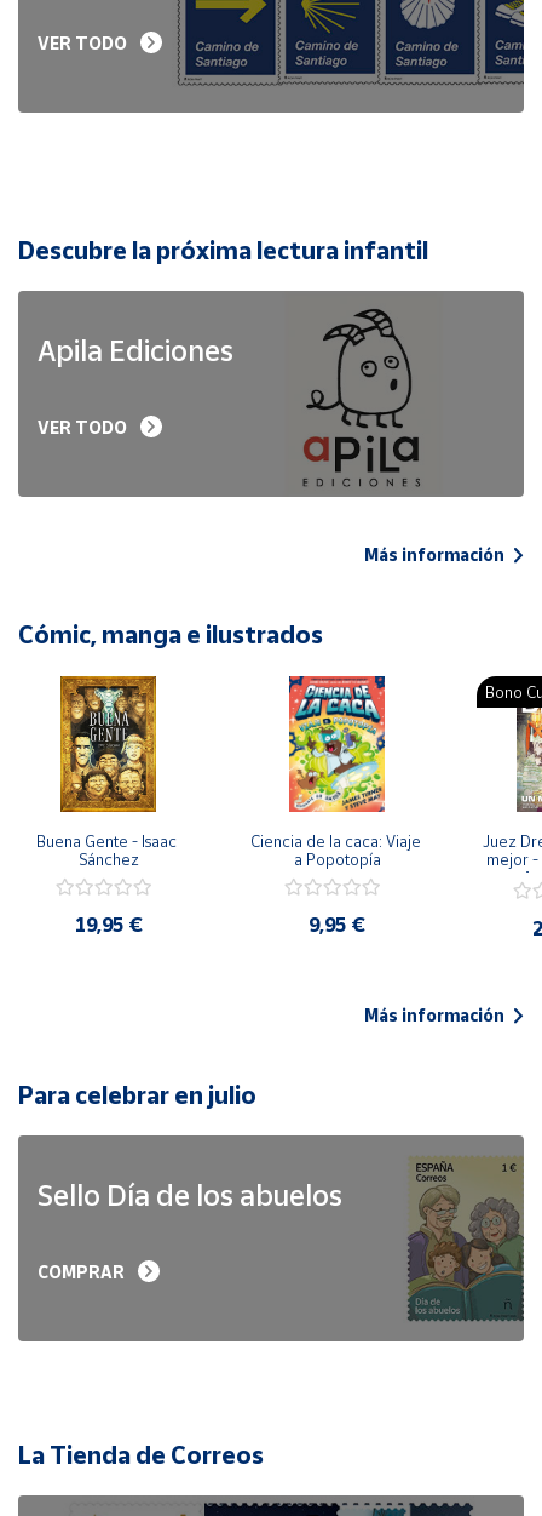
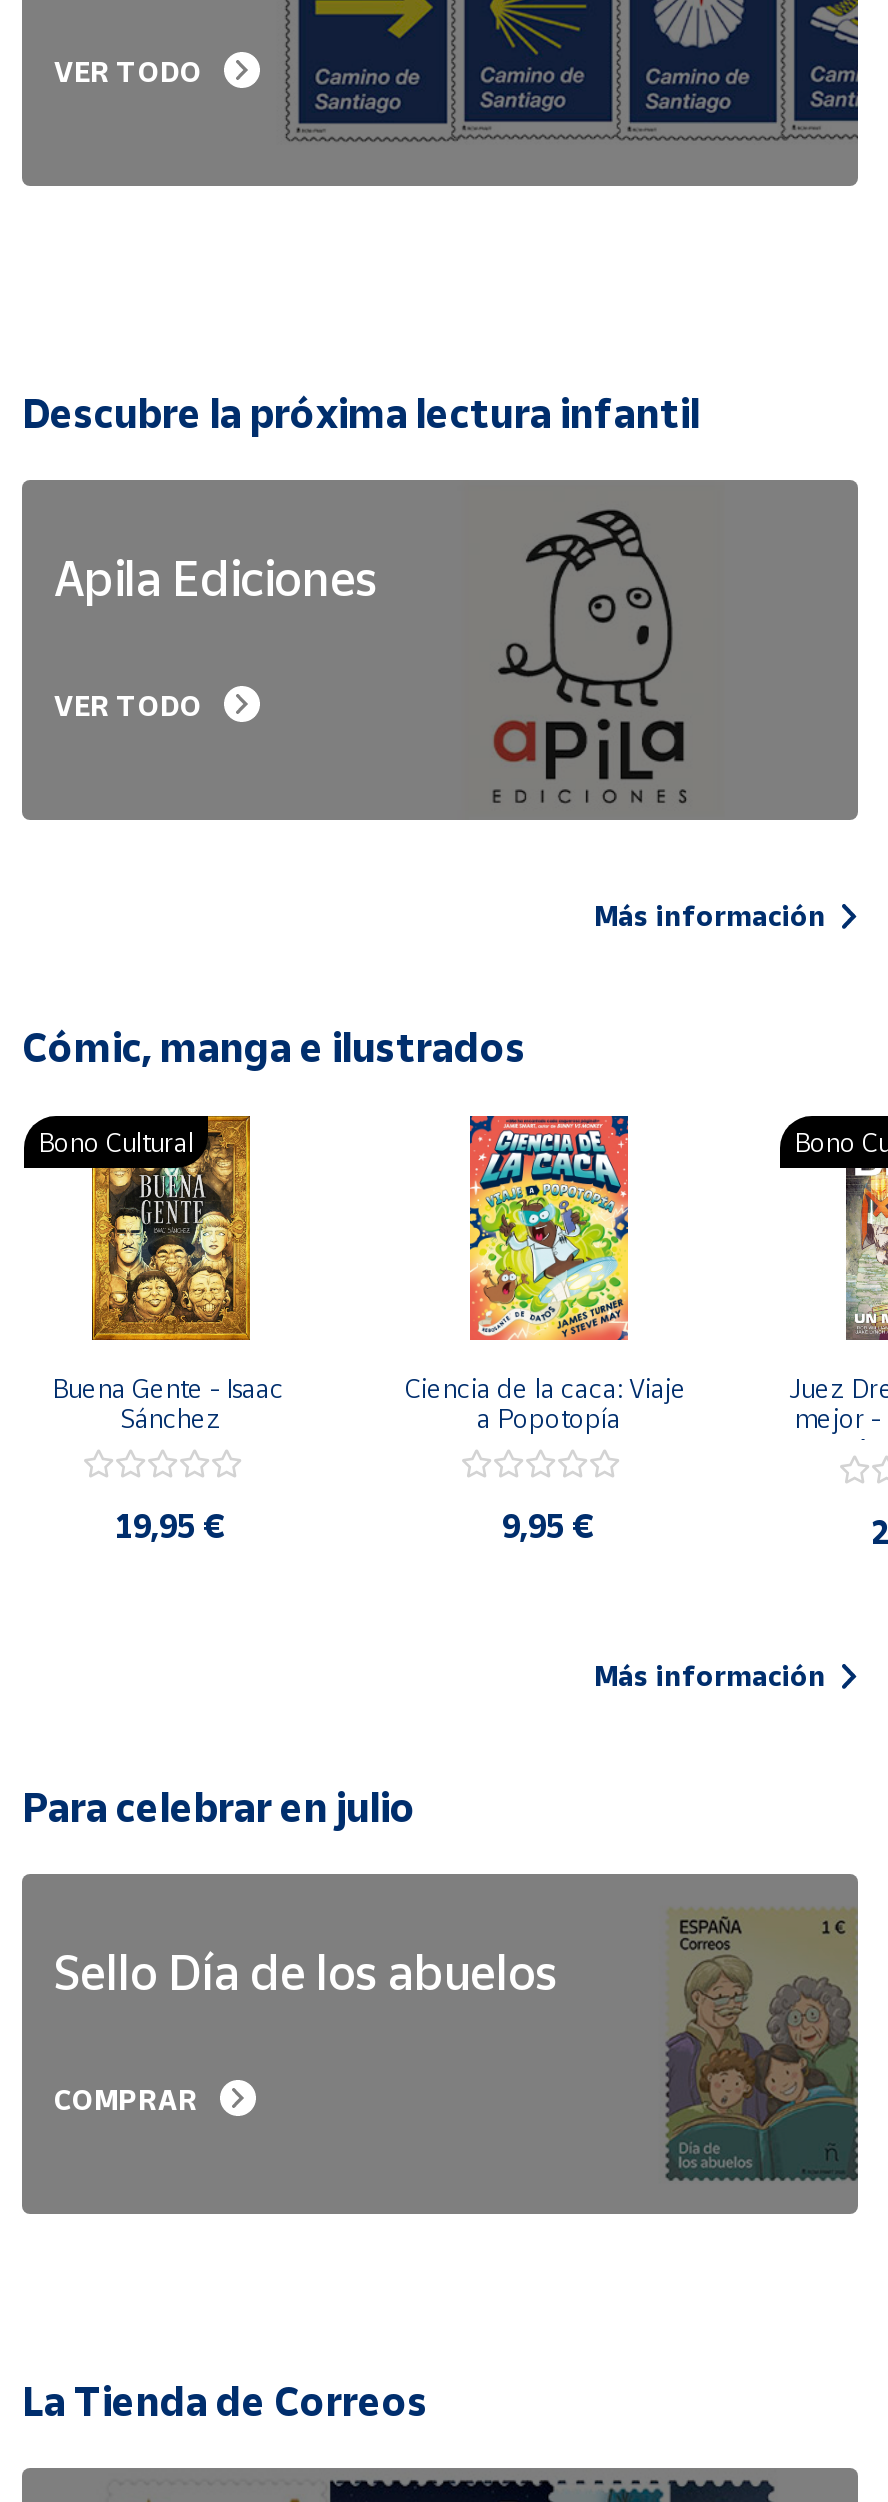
+ Bono Cultural
